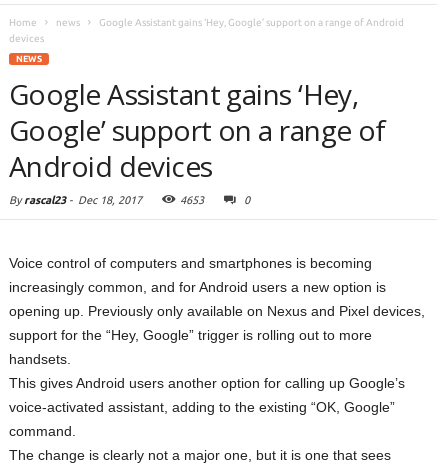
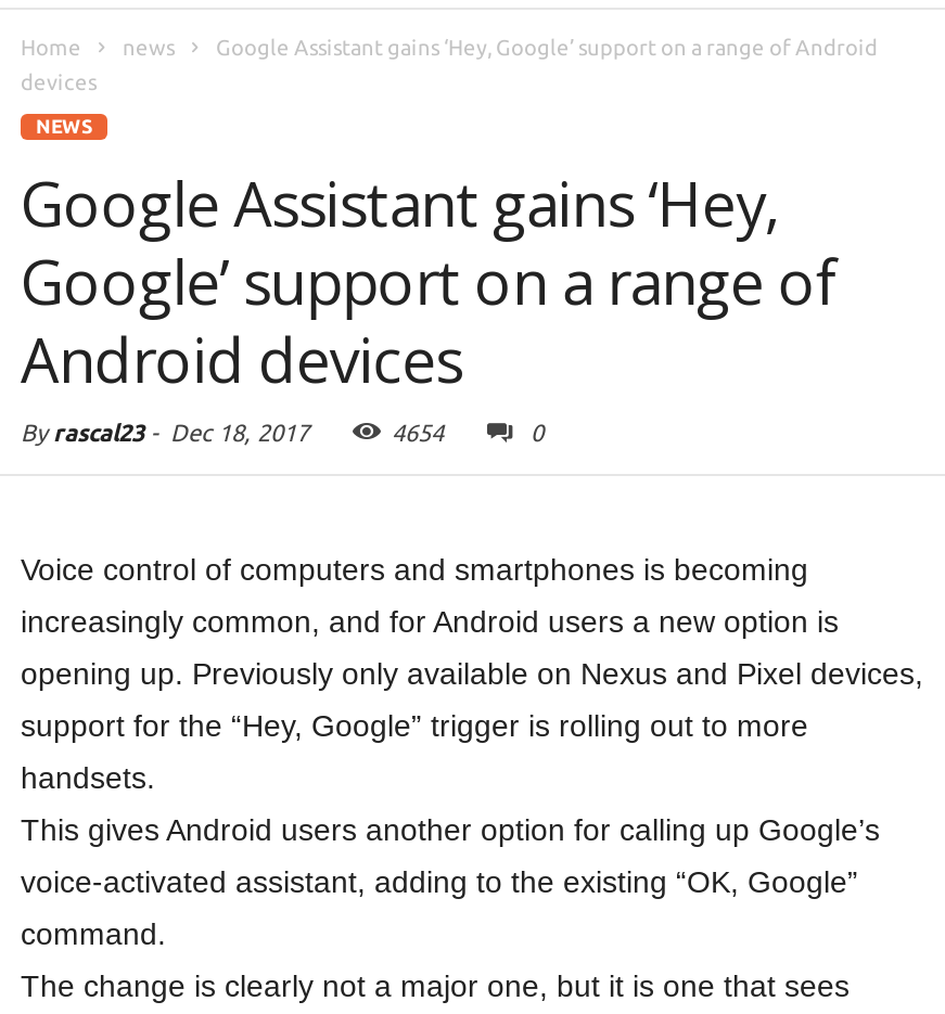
- 4653
+ 4654
